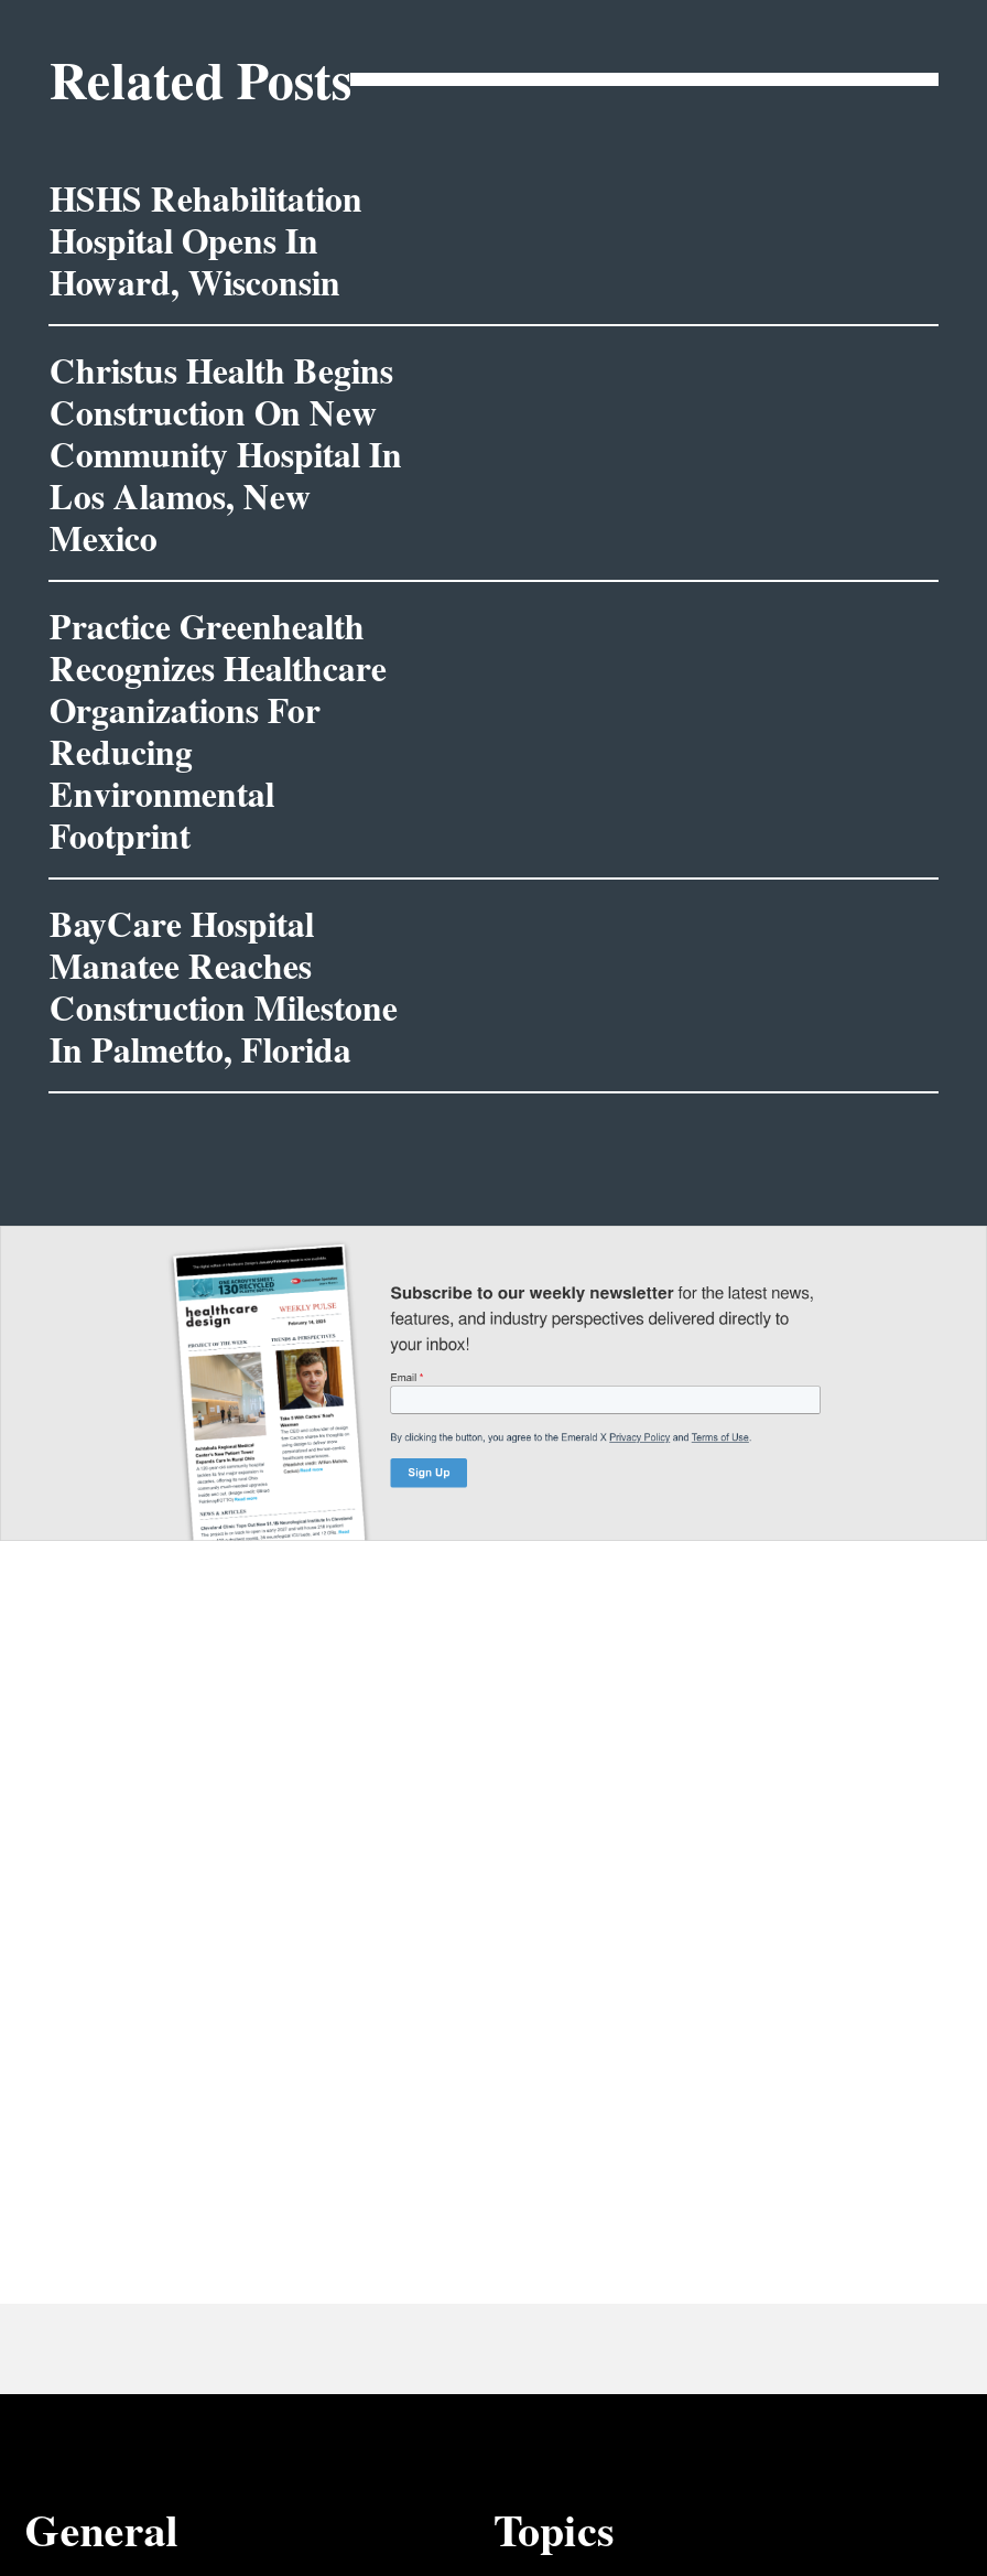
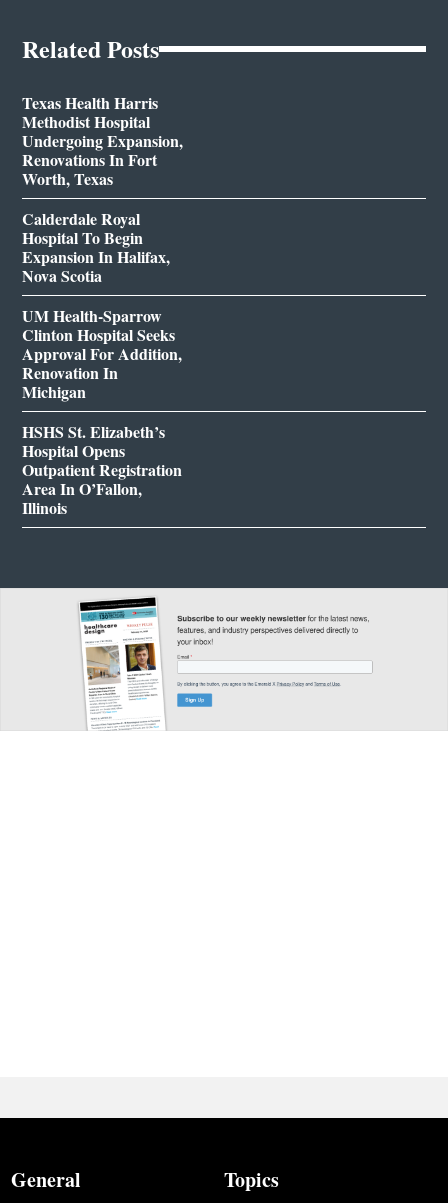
- HSHS Rehabilitation
- Hospital Opens In
- Howard, Wisconsin
+ Texas Health Harris
+ Methodist Hospital
+ Undergoing Expansion,
+ Renovations In Fort
+ Worth, Texas

- Christus Health Begins
- Construction On New
- Community Hospital In
- Los Alamos, New
- Mexico
+ Calderdale Royal
+ Hospital To Begin
+ Expansion In Halifax,
+ Nova Scotia

- Practice Greenhealth
- Recognizes Healthcare
- Organizations For
- Reducing
- Environmental
- Footprint
+ UM Health-Sparrow
+ Clinton Hospital Seeks
+ Approval For Addition,
+ Renovation In
+ Michigan

- BayCare Hospital
- Manatee Reaches
- Construction Milestone
- In Palmetto, Florida
+ HSHS St. Elizabeth’s
+ Hospital Opens
+ Outpatient Registration
+ Area In O’Fallon,
+ Illinois
